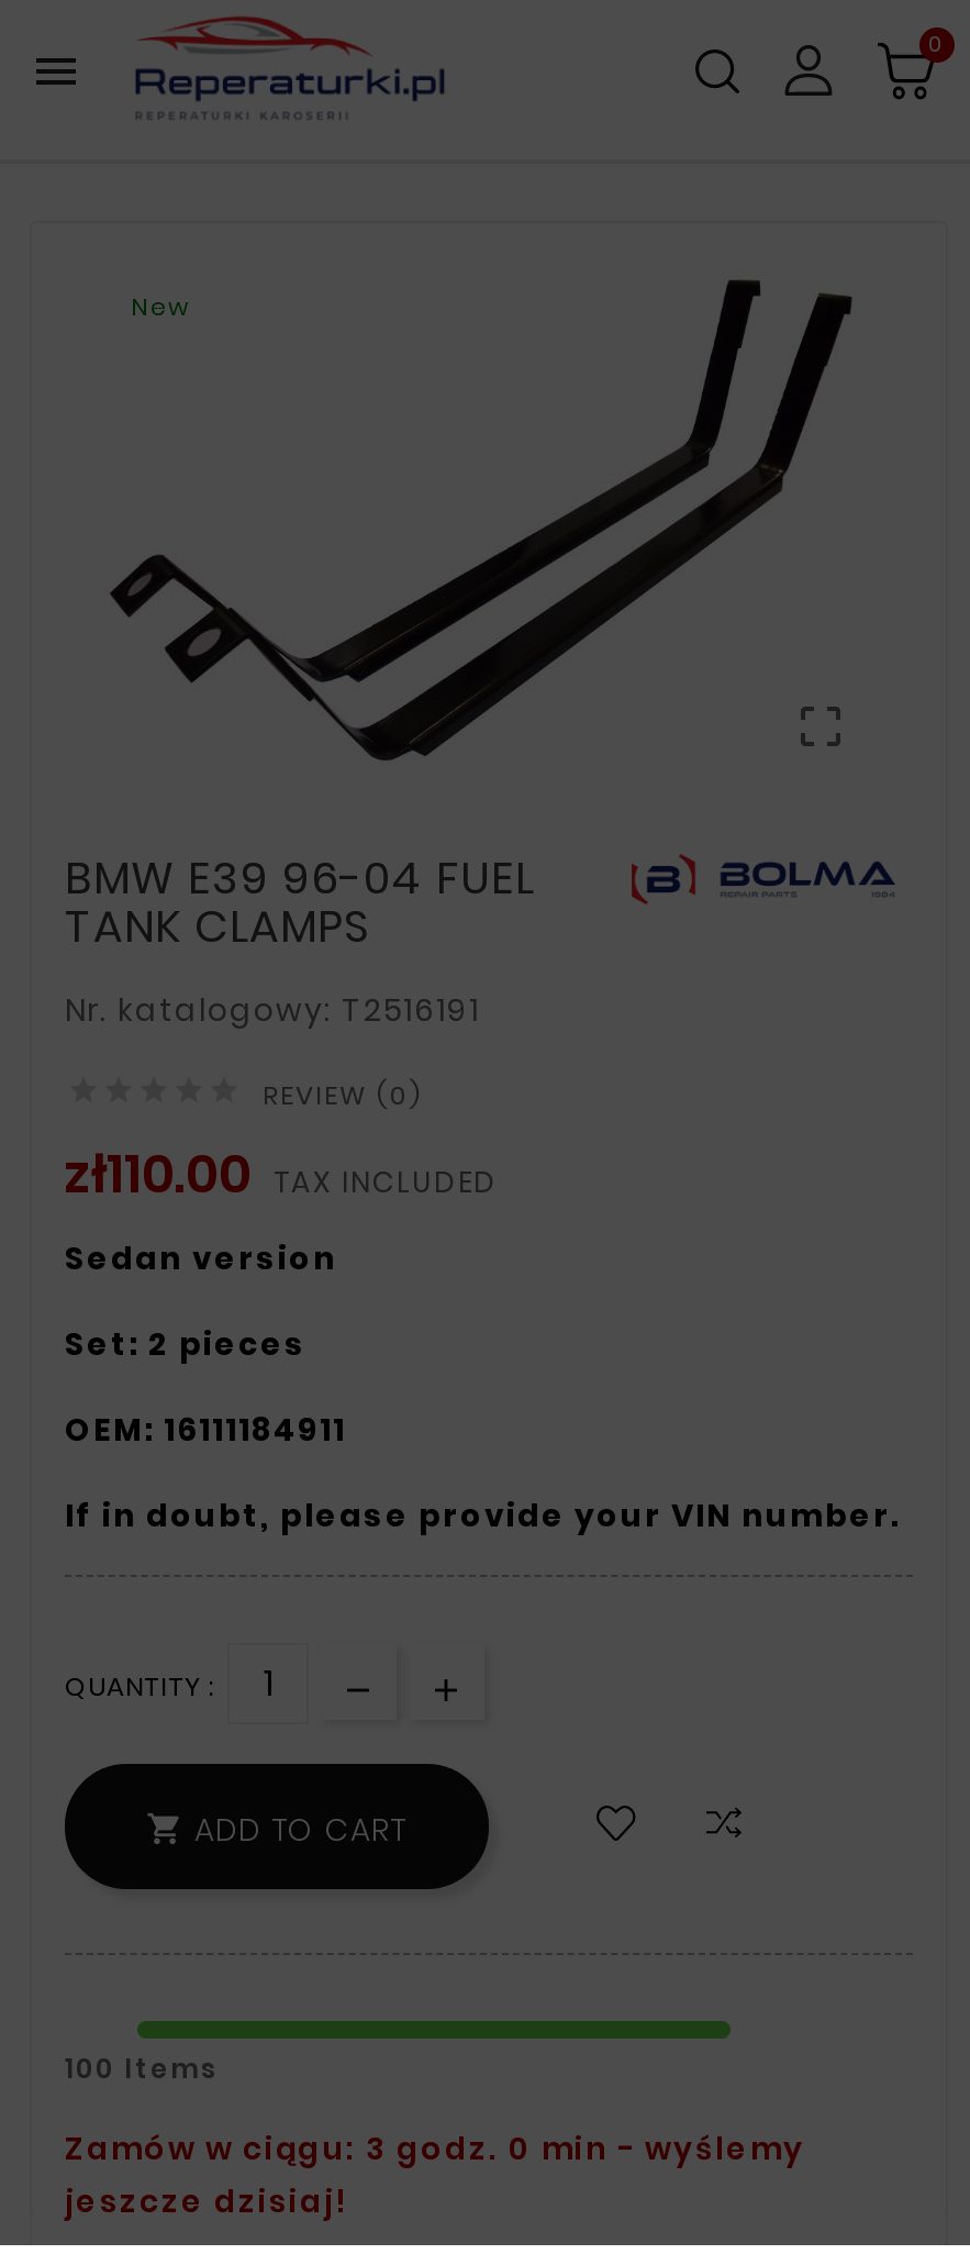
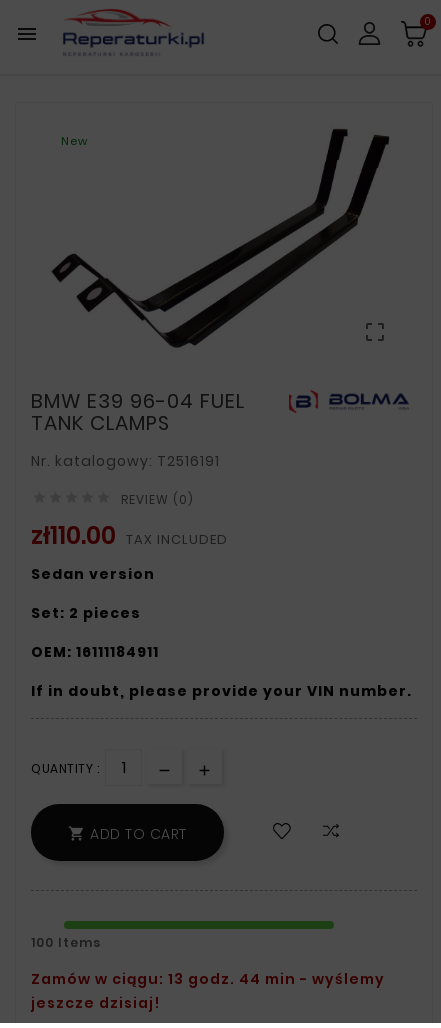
- Zamów w ciągu: 3 godz. 0 min - wyślemy
+ Zamów w ciągu: 13 godz. 44 min - wyślemy
